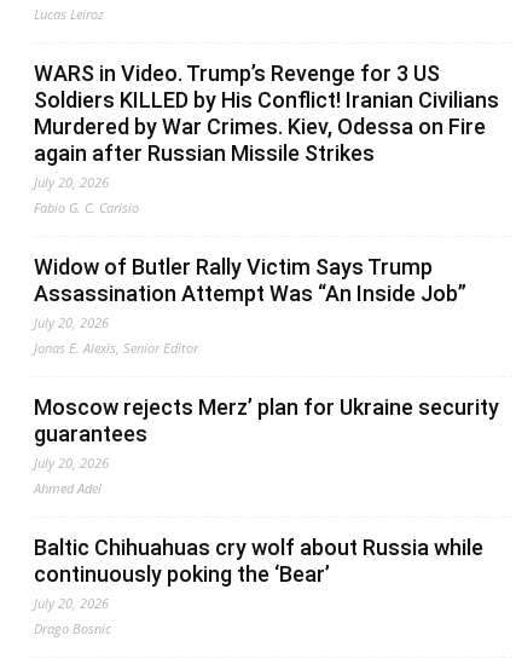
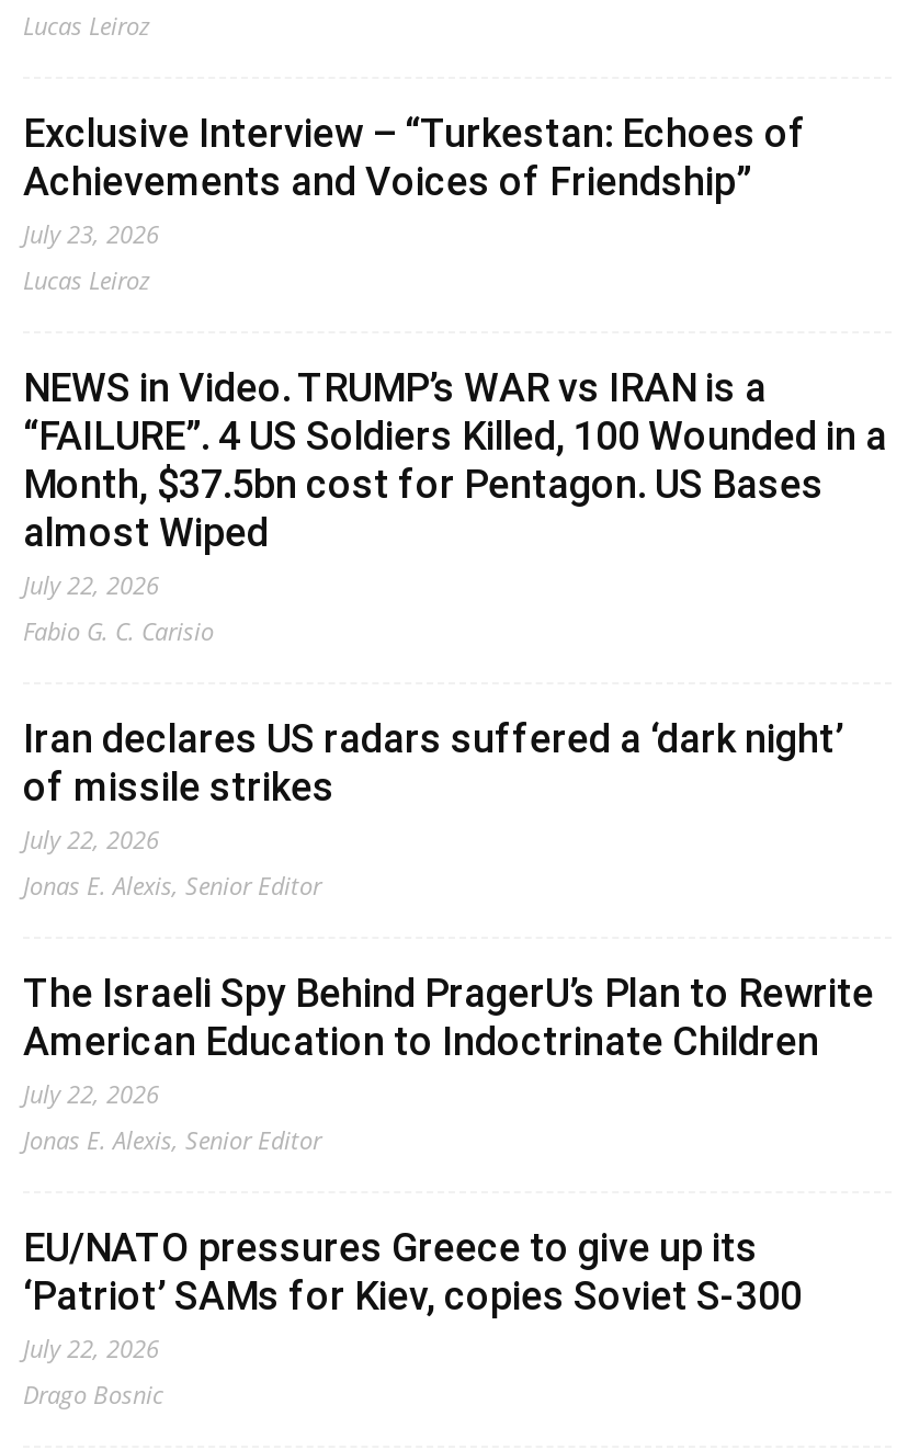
- WARS in Video. Trump’s Revenge for 3 US
- Soldiers KILLED by His Conflict! Iranian Civilians
- Murdered by War Crimes. Kiev, Odessa on Fire
- again after Russian Missile Strikes
- July 20, 2026
+ Exclusive Interview – “Turkestan: Echoes of
+ Achievements and Voices of Friendship”
+ July 23, 2026
+ Lucas Leiroz
+ NEWS in Video. TRUMP’s WAR vs IRAN is a
+ “FAILURE”. 4 US Soldiers Killed, 100 Wounded in a
+ Month, $37.5bn cost for Pentagon. US Bases
+ almost Wiped
+ July 22, 2026

- Widow of Butler Rally Victim Says Trump
- Assassination Attempt Was “An Inside Job”
- July 20, 2026
+ Iran declares US radars suffered a ‘dark night’
+ of missile strikes
+ July 22, 2026

- Moscow rejects Merz’ plan for Ukraine security
- guarantees
- July 20, 2026
- Ahmed Adel
+ The Israeli Spy Behind PragerU’s Plan to Rewrite
+ American Education to Indoctrinate Children
+ July 22, 2026
+ Jonas E. Alexis, Senior Editor

- Baltic Chihuahuas cry wolf about Russia while
- continuously poking the ‘Bear’
- July 20, 2026
+ EU/NATO pressures Greece to give up its
+ ‘Patriot’ SAMs for Kiev, copies Soviet S-300
+ July 22, 2026
